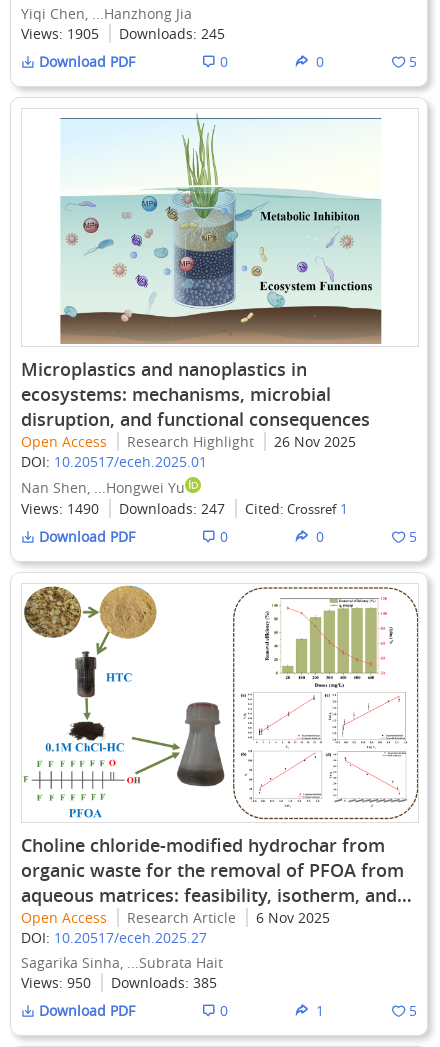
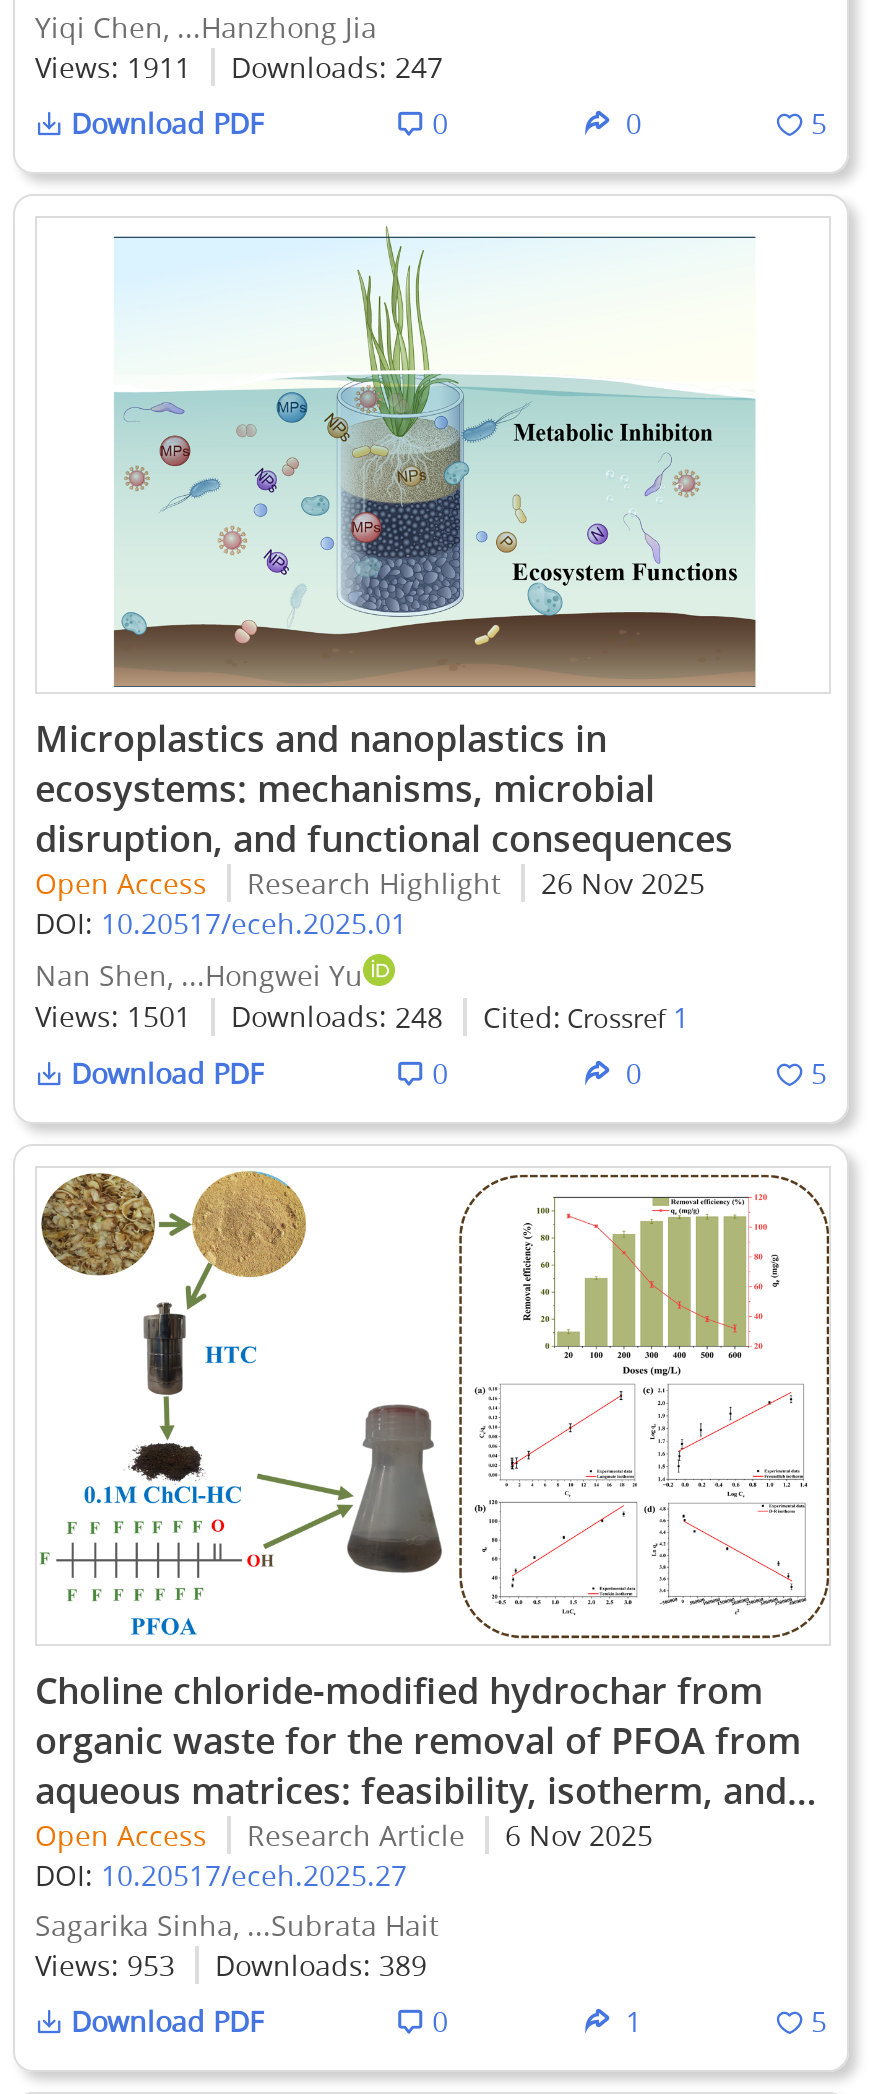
- Views: 1905
+ Views: 1911

- Downloads: 245
+ Downloads: 247

- Views: 1490
+ Views: 1501

- Downloads: 247
+ Downloads: 248

- Views: 950
+ Views: 953

- Downloads: 385
+ Downloads: 389
